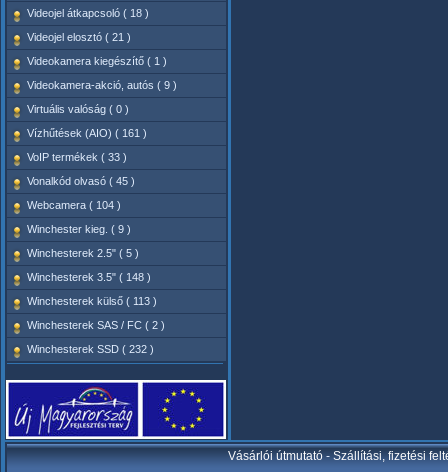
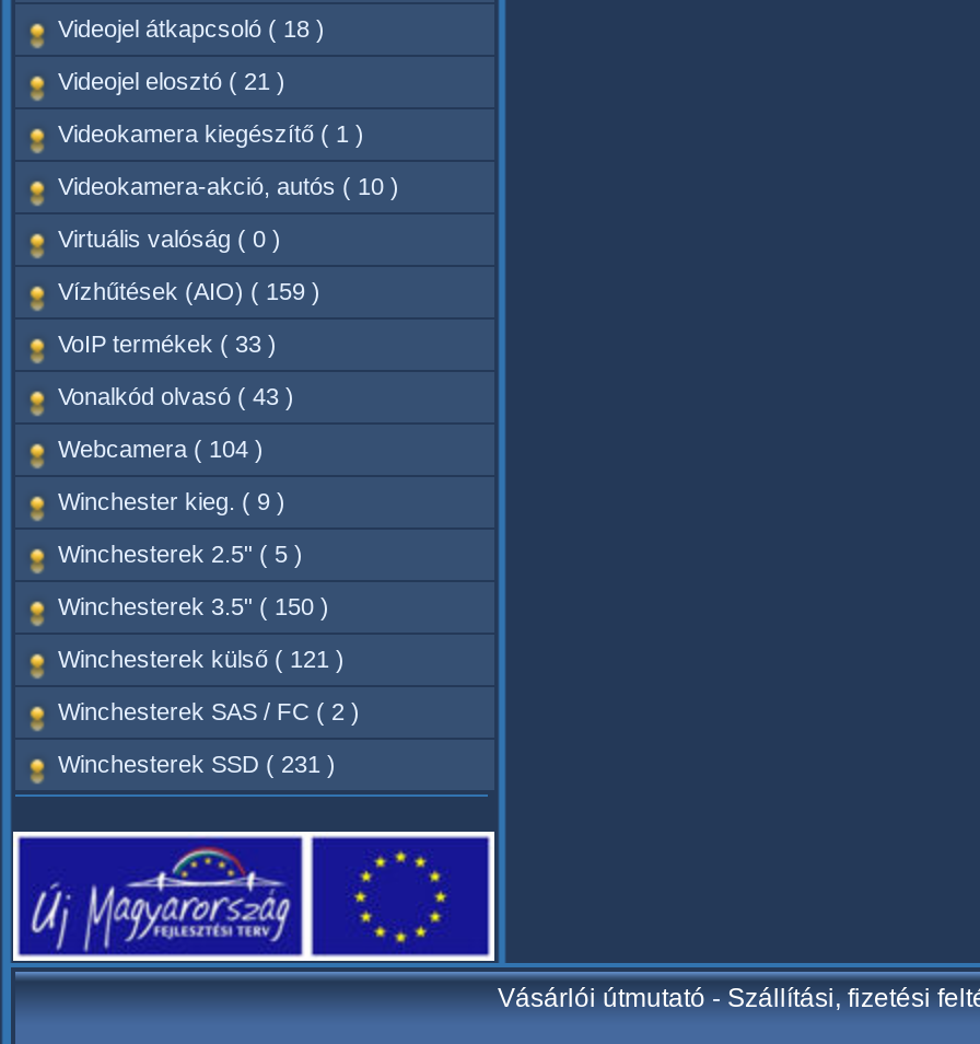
- Videokamera-akció, autós ( 9 )
+ Videokamera-akció, autós ( 10 )

- Vízhűtések (AIO) ( 161 )
+ Vízhűtések (AIO) ( 159 )

- Vonalkód olvasó ( 45 )
+ Vonalkód olvasó ( 43 )

- Winchesterek 3.5" ( 148 )
+ Winchesterek 3.5" ( 150 )

- Winchesterek külső ( 113 )
+ Winchesterek külső ( 121 )

- Winchesterek SSD ( 232 )
+ Winchesterek SSD ( 231 )
